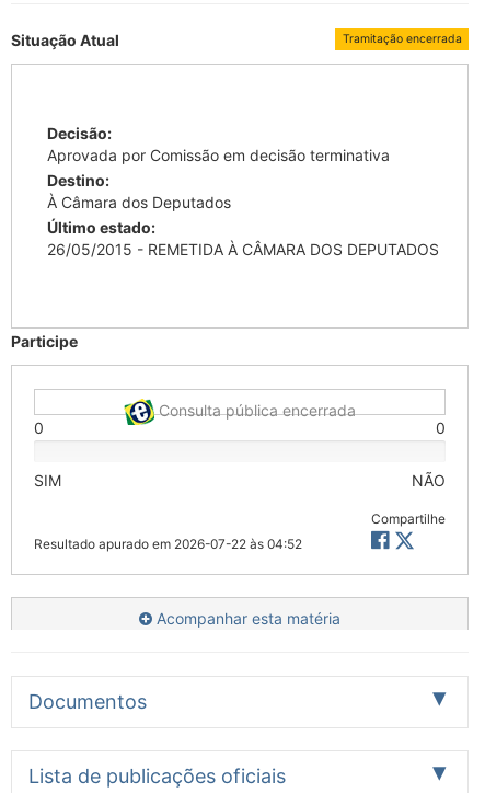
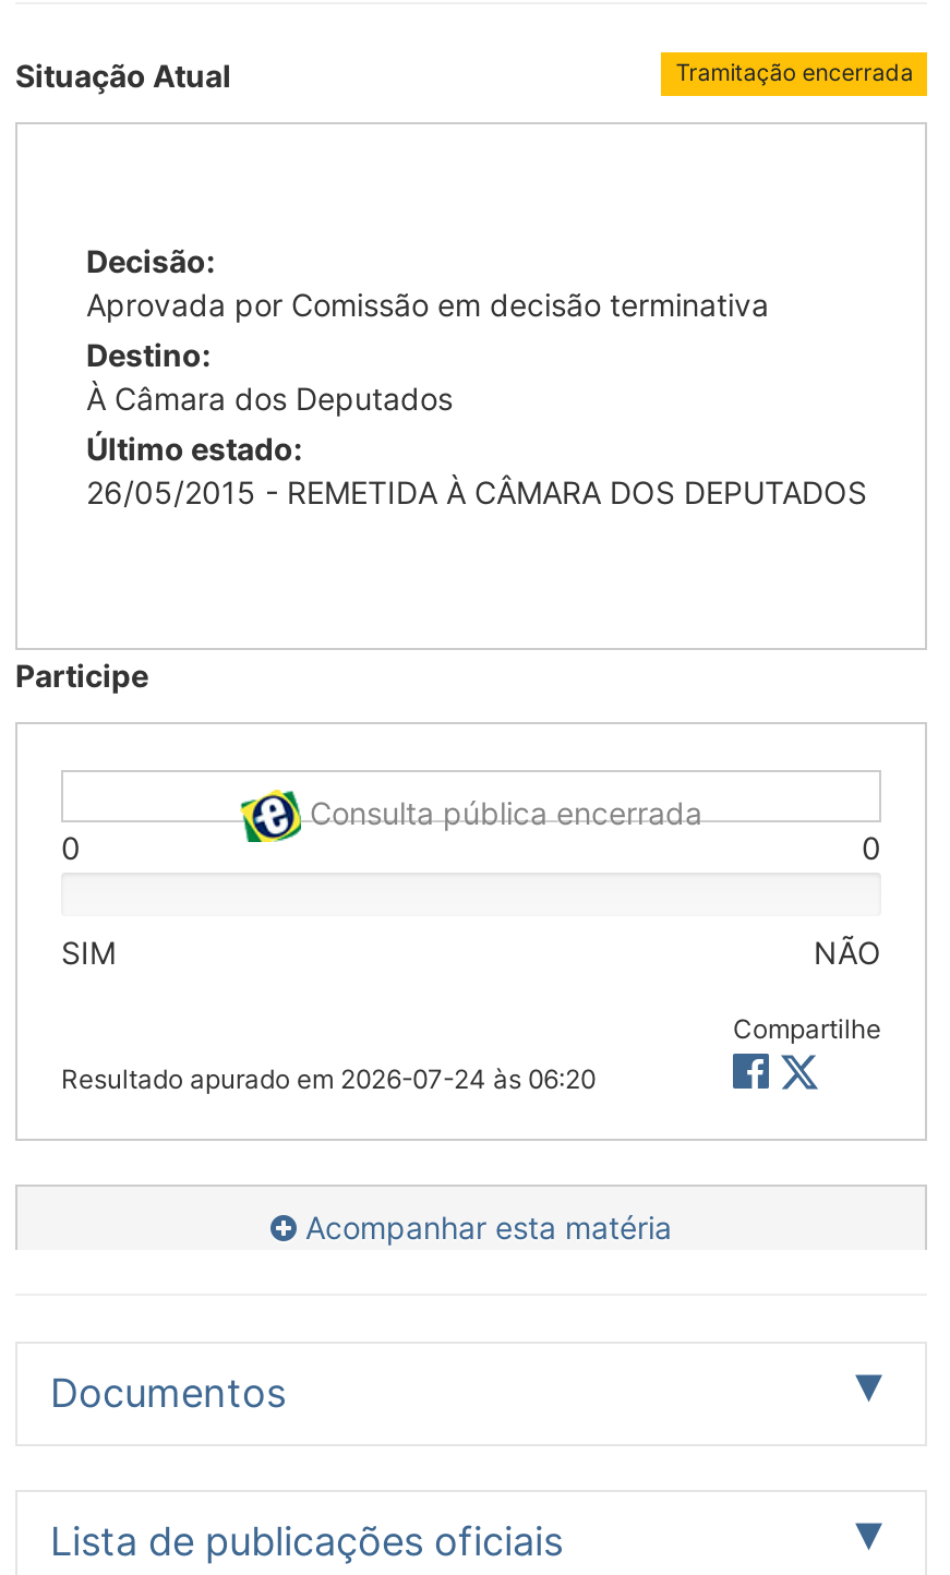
- Resultado apurado em 2026-07-22 às 04:52
+ Resultado apurado em 2026-07-24 às 06:20
